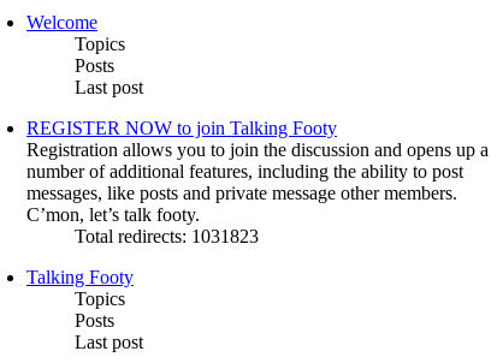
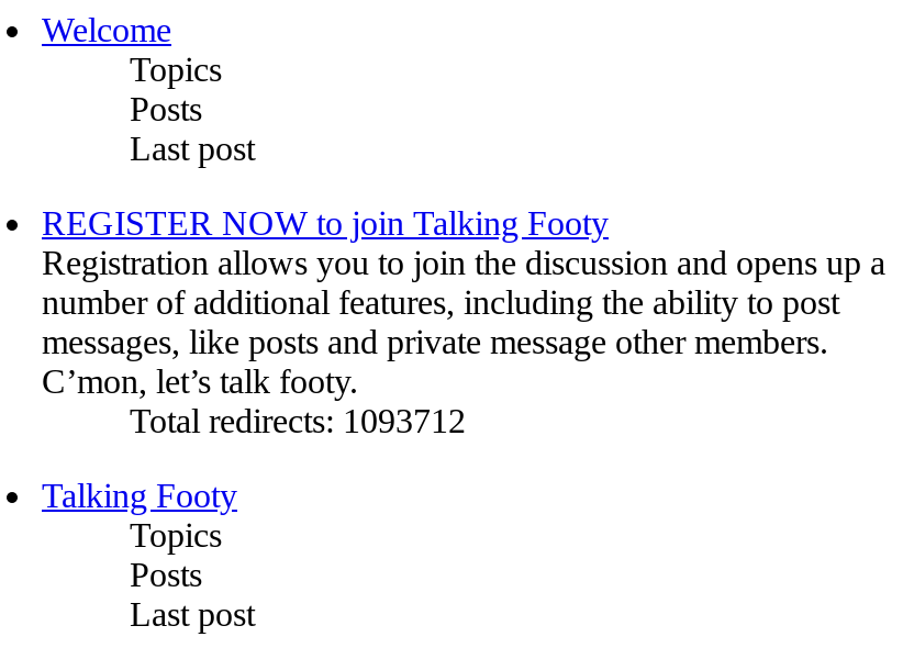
- Total redirects: 1031823
+ Total redirects: 1093712
